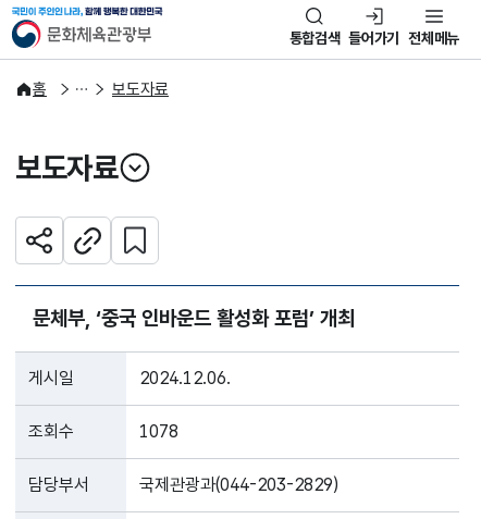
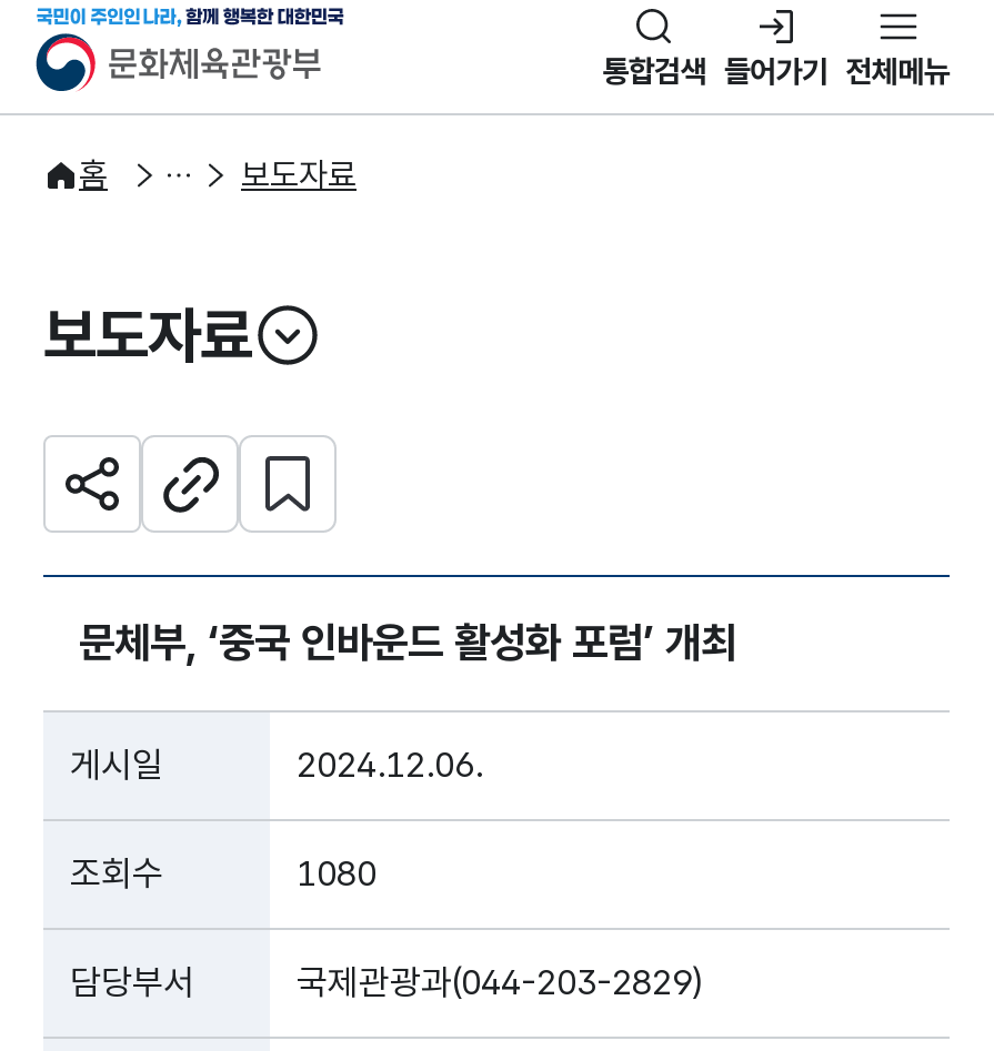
- 1078
+ 1080
